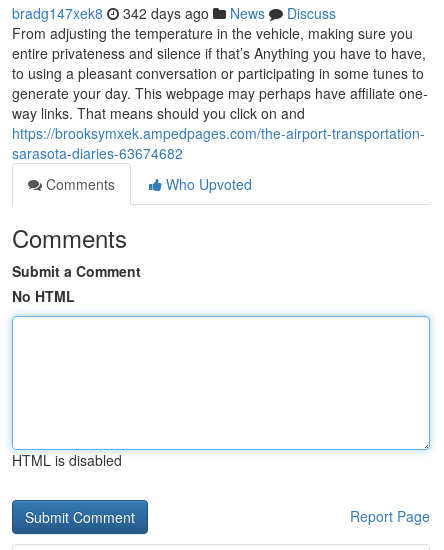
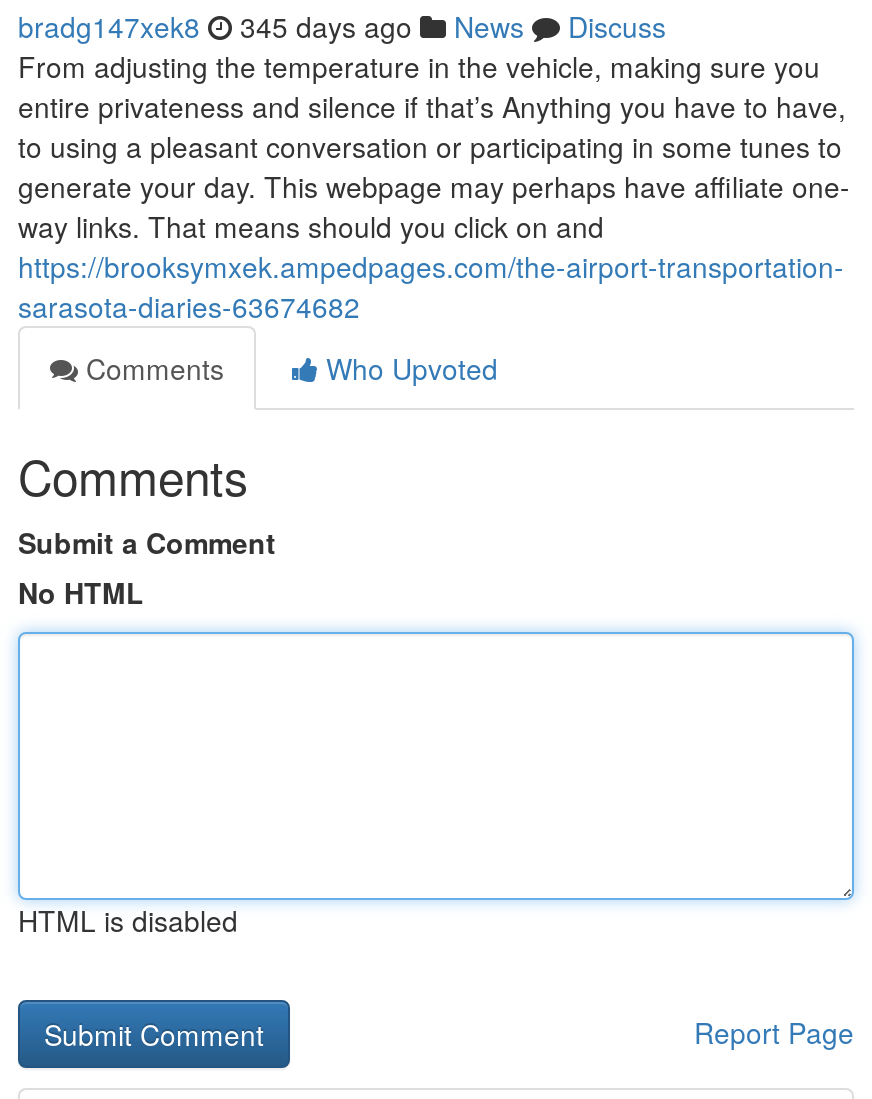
- bradg147xek8 342 days ago News Discuss
+ bradg147xek8 345 days ago News Discuss
